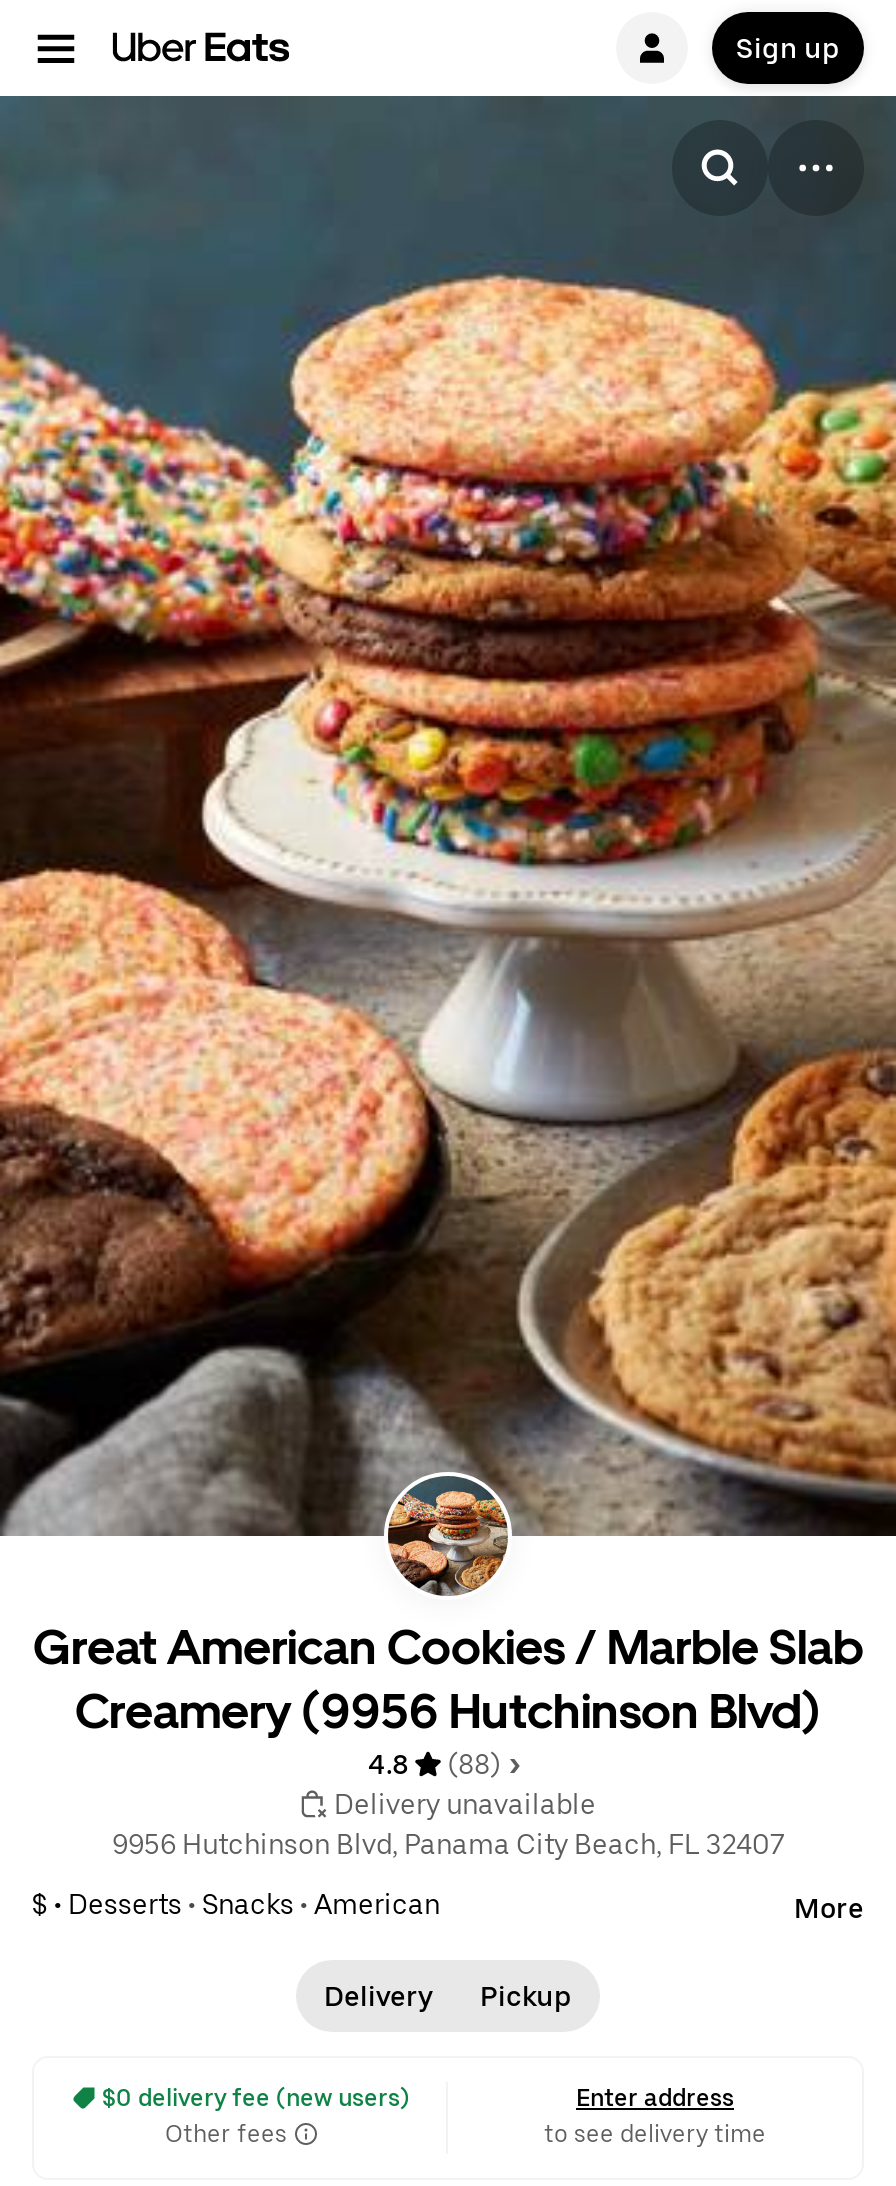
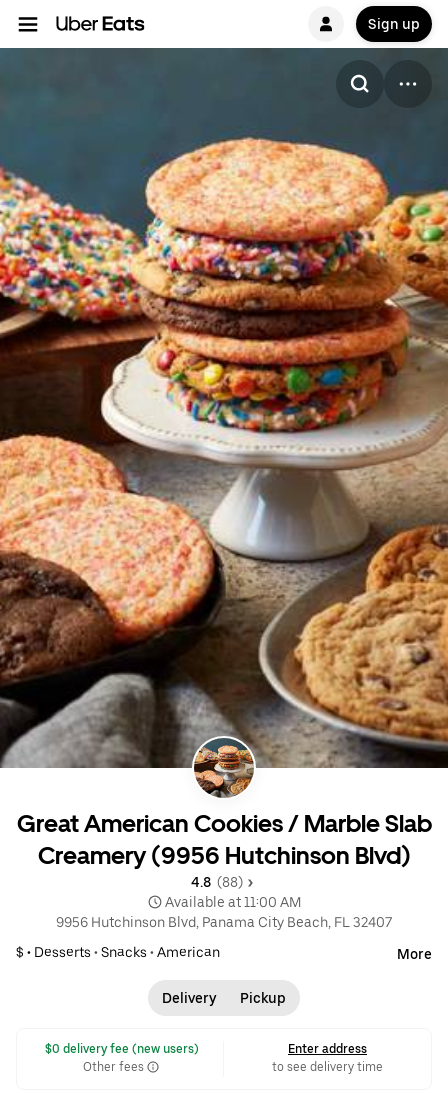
- 4.8
- (88)
- Delivery unavailable
+ 4.8 (88)
+ Available at 11:00 AM
